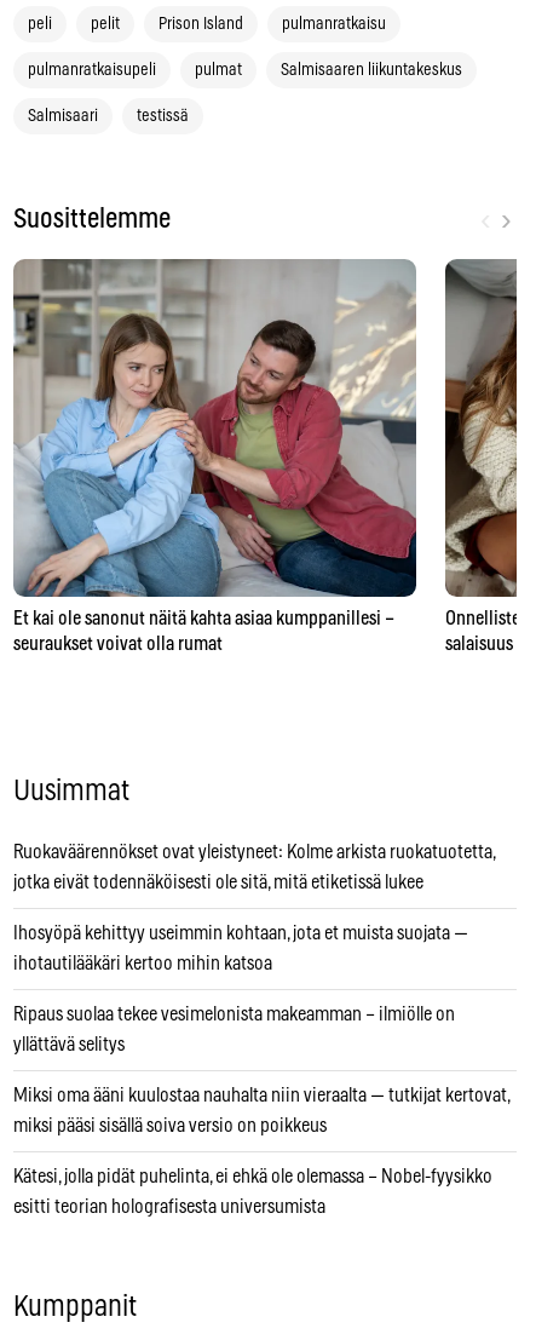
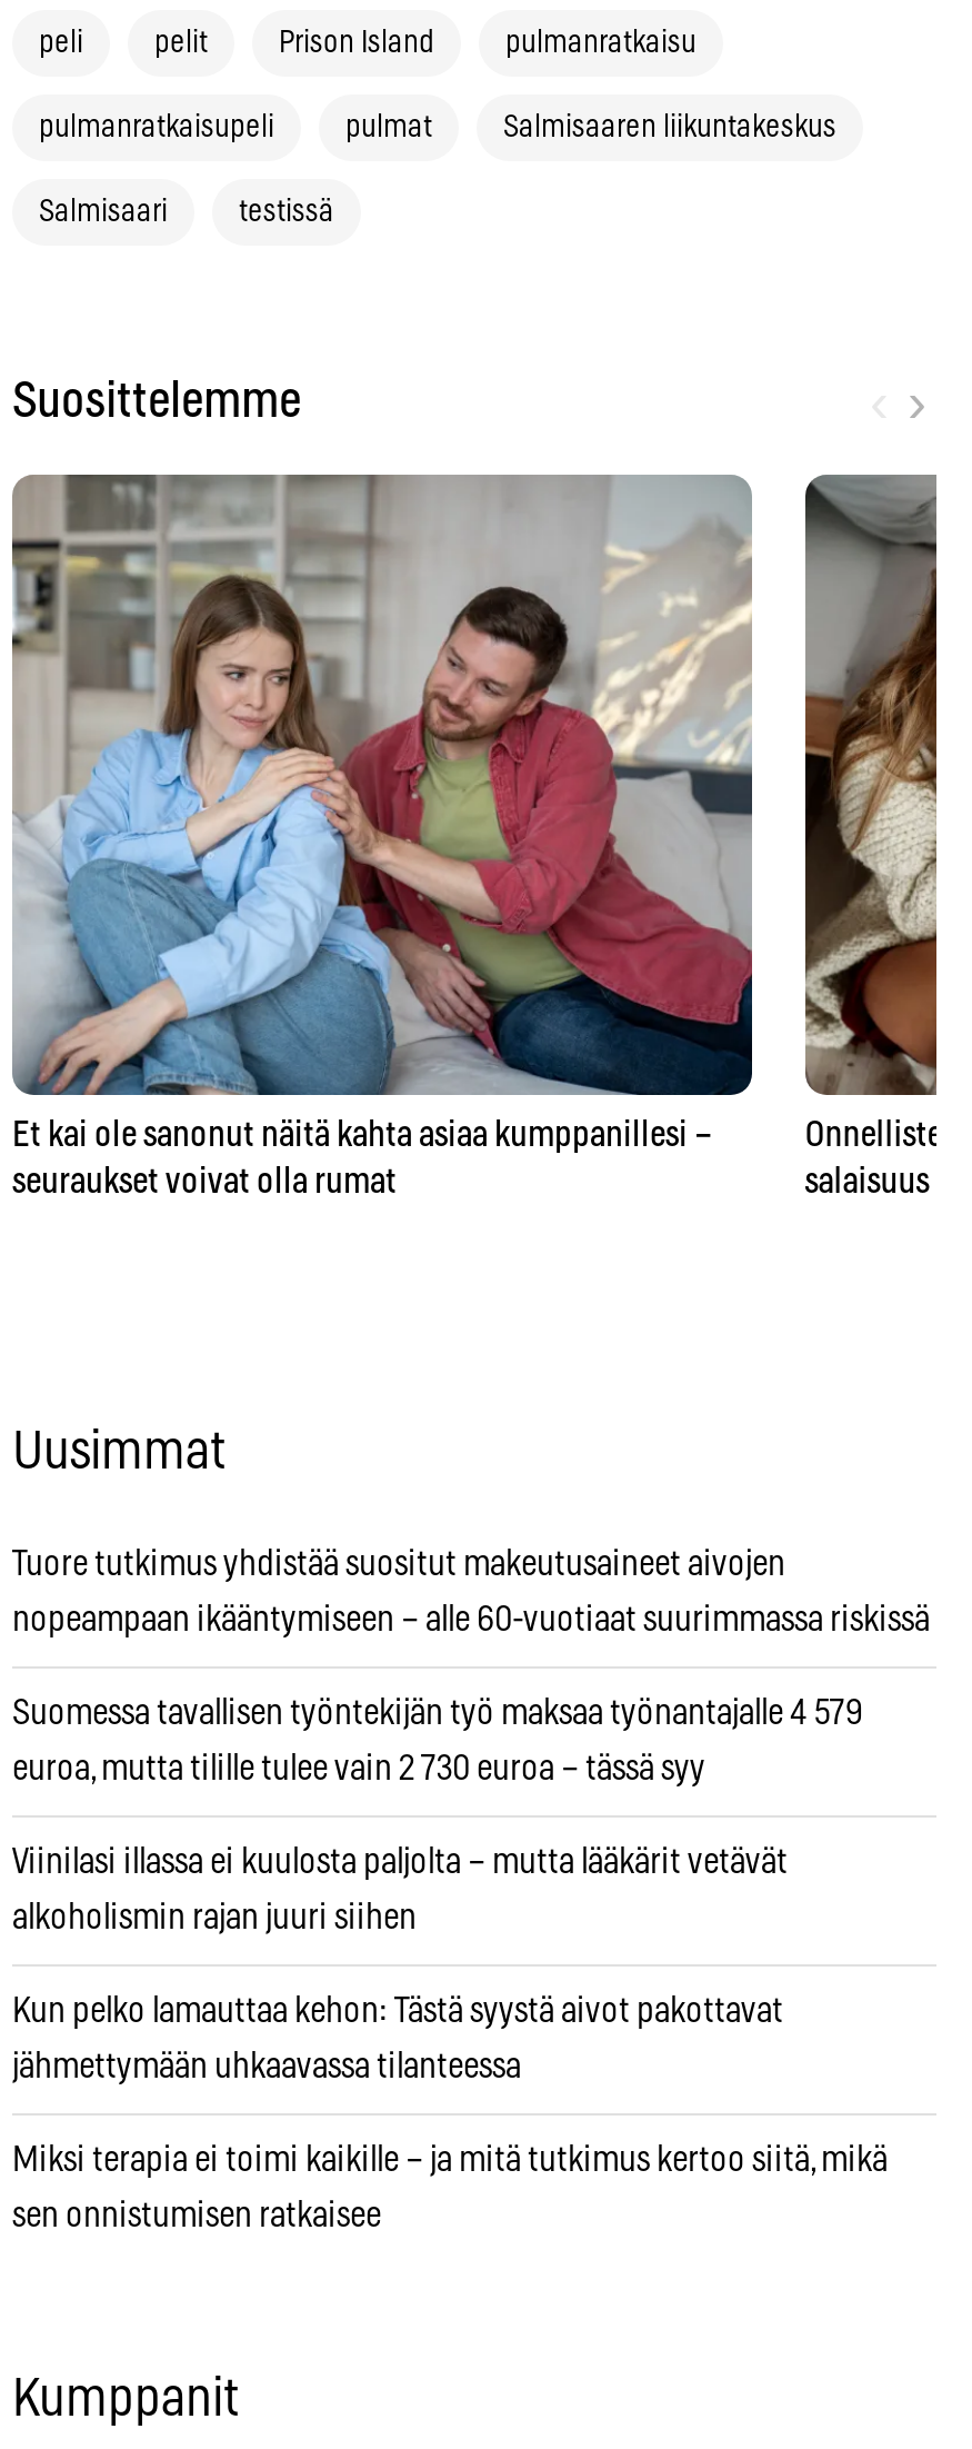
- Ruokaväärennökset ovat yleistyneet: Kolme arkista ruokatuotetta,
+ Tuore tutkimus yhdistää suositut makeutusaineet aivojen

- jotka eivät todennäköisesti ole sitä, mitä etiketissä lukee
+ nopeampaan ikääntymiseen – alle 60-vuotiaat suurimmassa riskissä

- Ihosyöpä kehittyy useimmin kohtaan, jota et muista suojata —
+ Suomessa tavallisen työntekijän työ maksaa työnantajalle 4 579

- ihotautilääkäri kertoo mihin katsoa
+ euroa, mutta tilille tulee vain 2 730 euroa – tässä syy

- Ripaus suolaa tekee vesimelonista makeamman – ilmiölle on
+ Viinilasi illassa ei kuulosta paljolta – mutta lääkärit vetävät

- yllättävä selitys
+ alkoholismin rajan juuri siihen

- Miksi oma ääni kuulostaa nauhalta niin vieraalta — tutkijat kertovat,
+ Kun pelko lamauttaa kehon: Tästä syystä aivot pakottavat

- miksi pääsi sisällä soiva versio on poikkeus
+ jähmettymään uhkaavassa tilanteessa

- Kätesi, jolla pidät puhelinta, ei ehkä ole olemassa – Nobel-fyysikko
+ Miksi terapia ei toimi kaikille – ja mitä tutkimus kertoo siitä, mikä

- esitti teorian holografisesta universumista
+ sen onnistumisen ratkaisee
